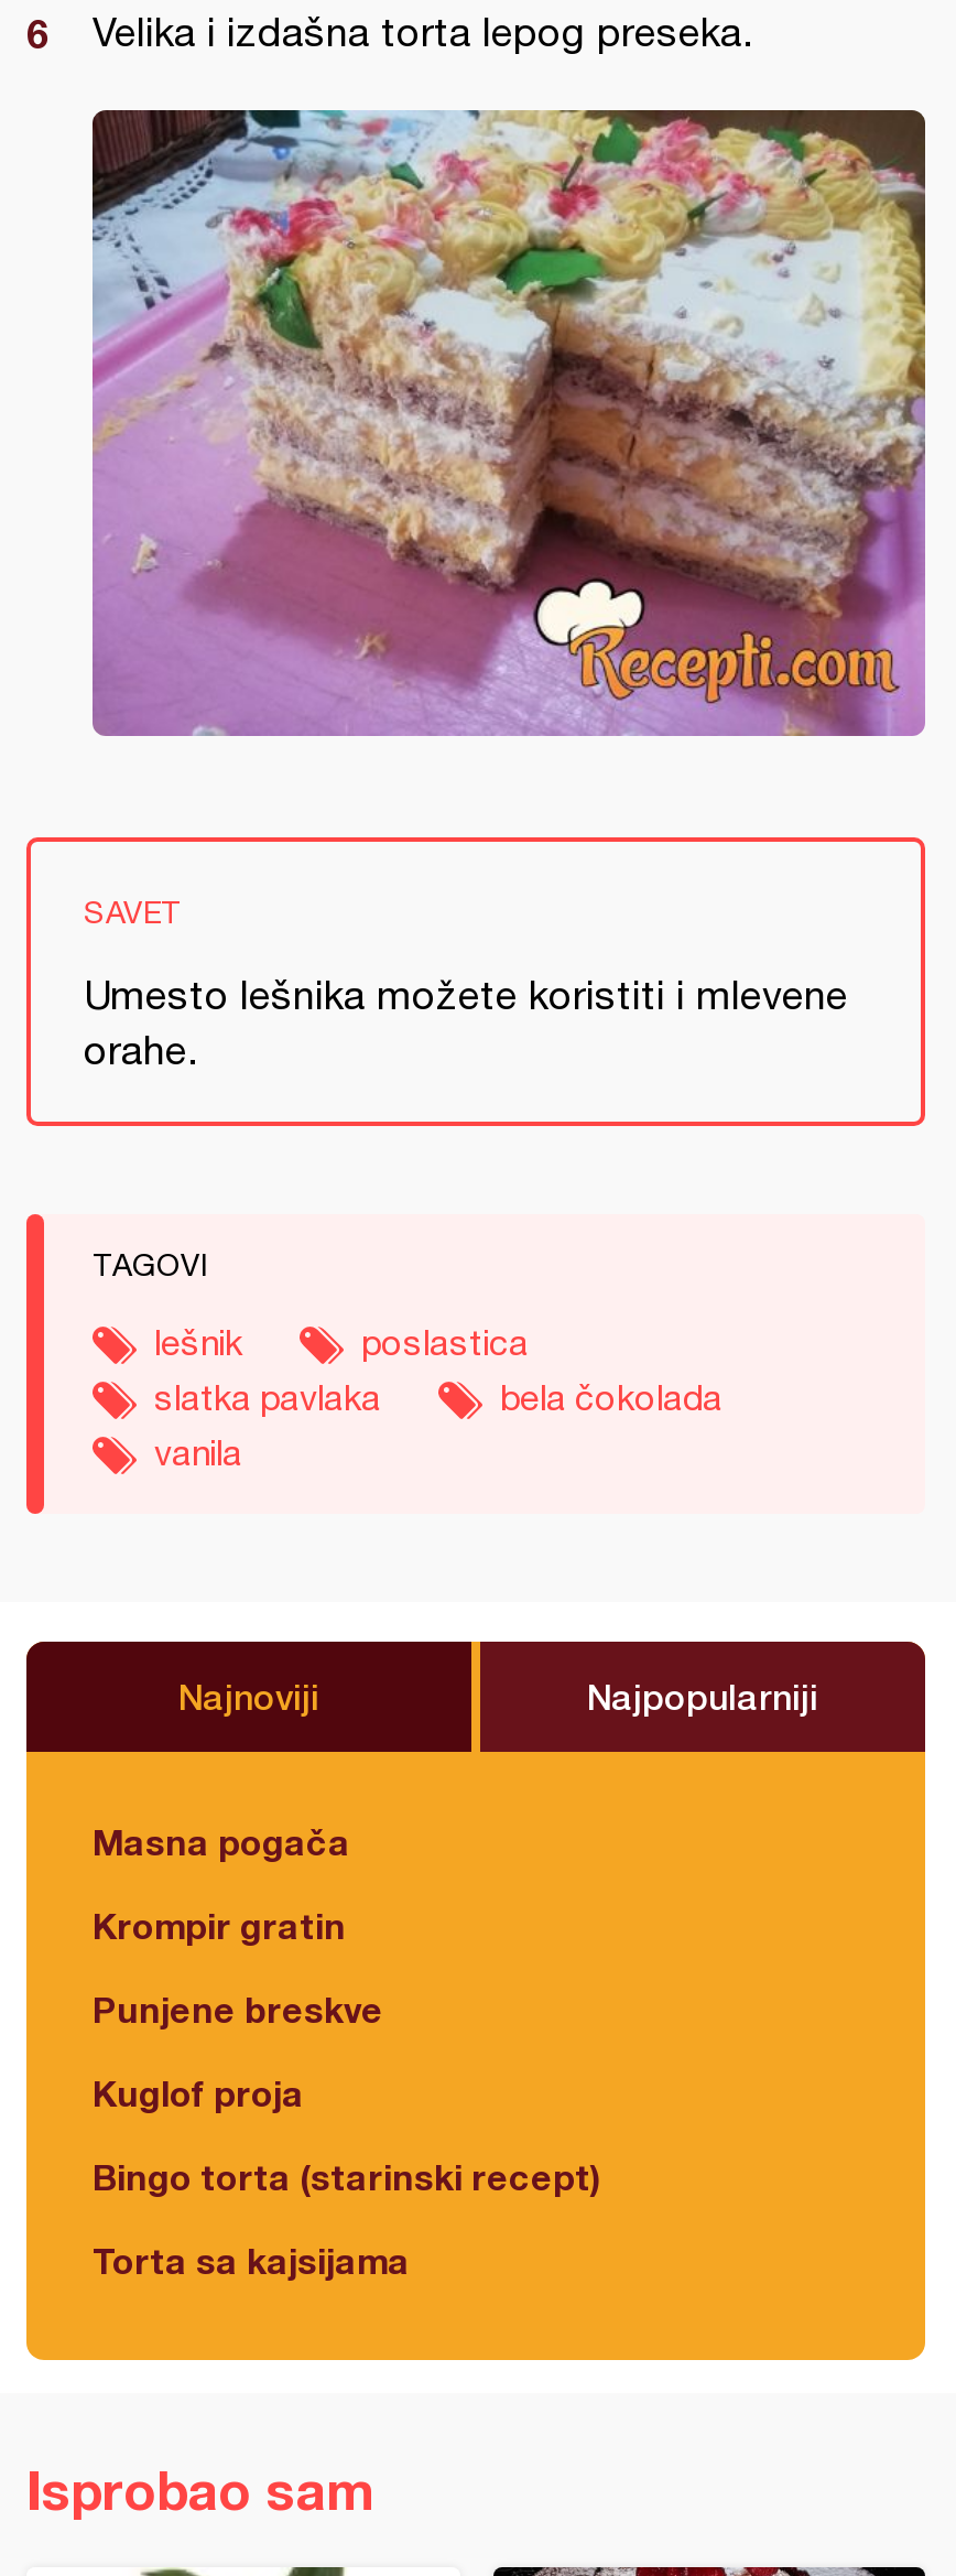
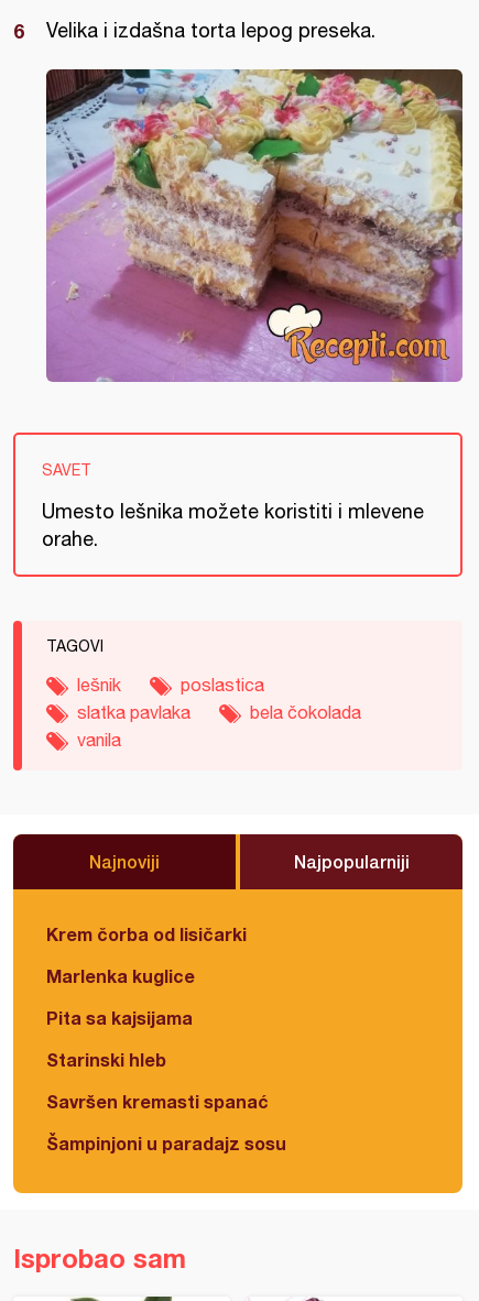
- Masna pogača
+ Krem čorba od lisičarki

- Krompir gratin
+ Marlenka kuglice

- Punjene breskve
+ Pita sa kajsijama

- Kuglof proja
+ Starinski hleb

- Bingo torta (starinski recept)
+ Savršen kremasti spanać

- Torta sa kajsijama
+ Šampinjoni u paradajz sosu
